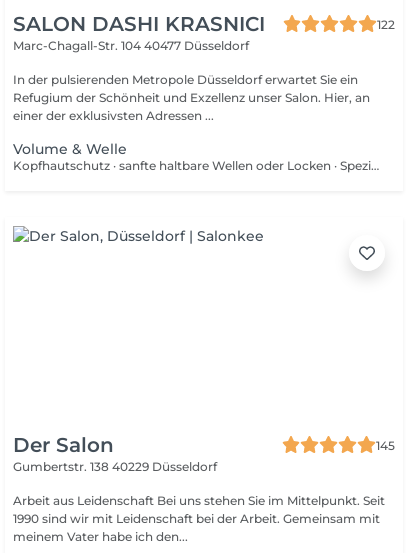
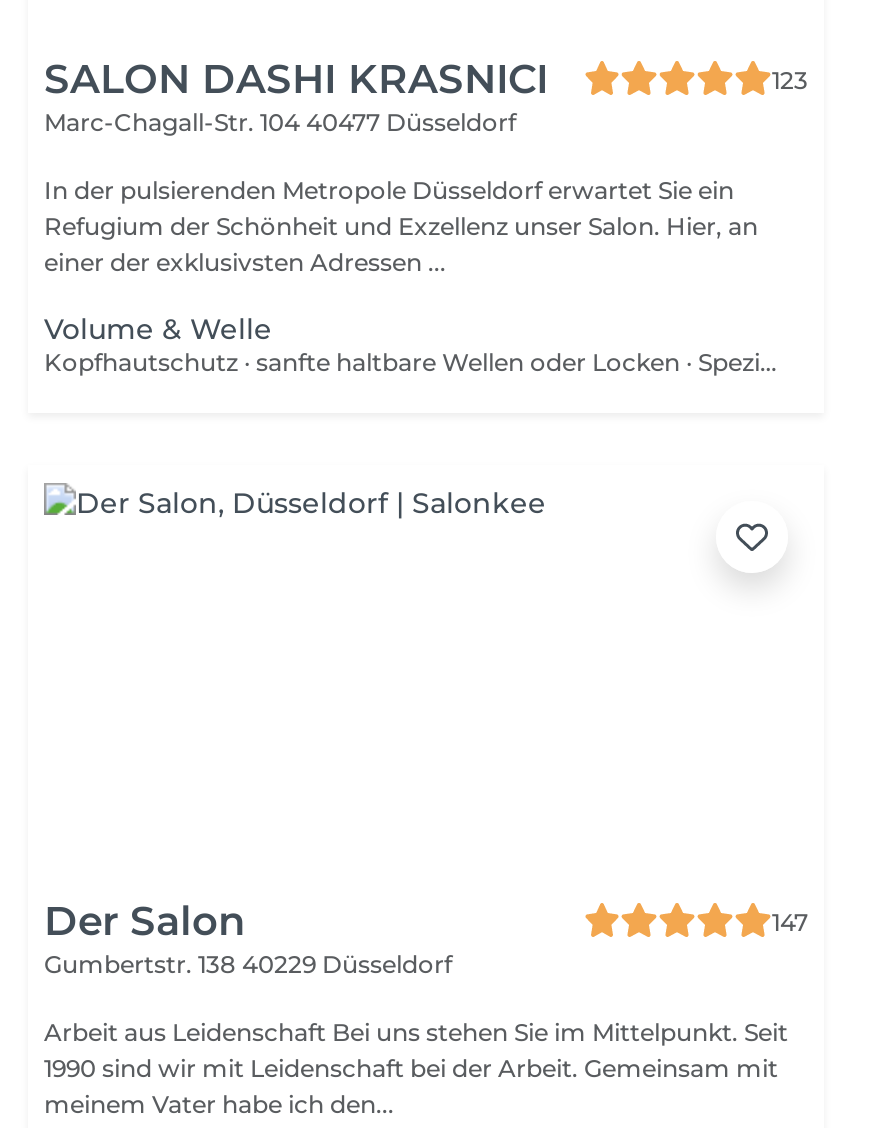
- 122
+ 123

- 145
+ 147
